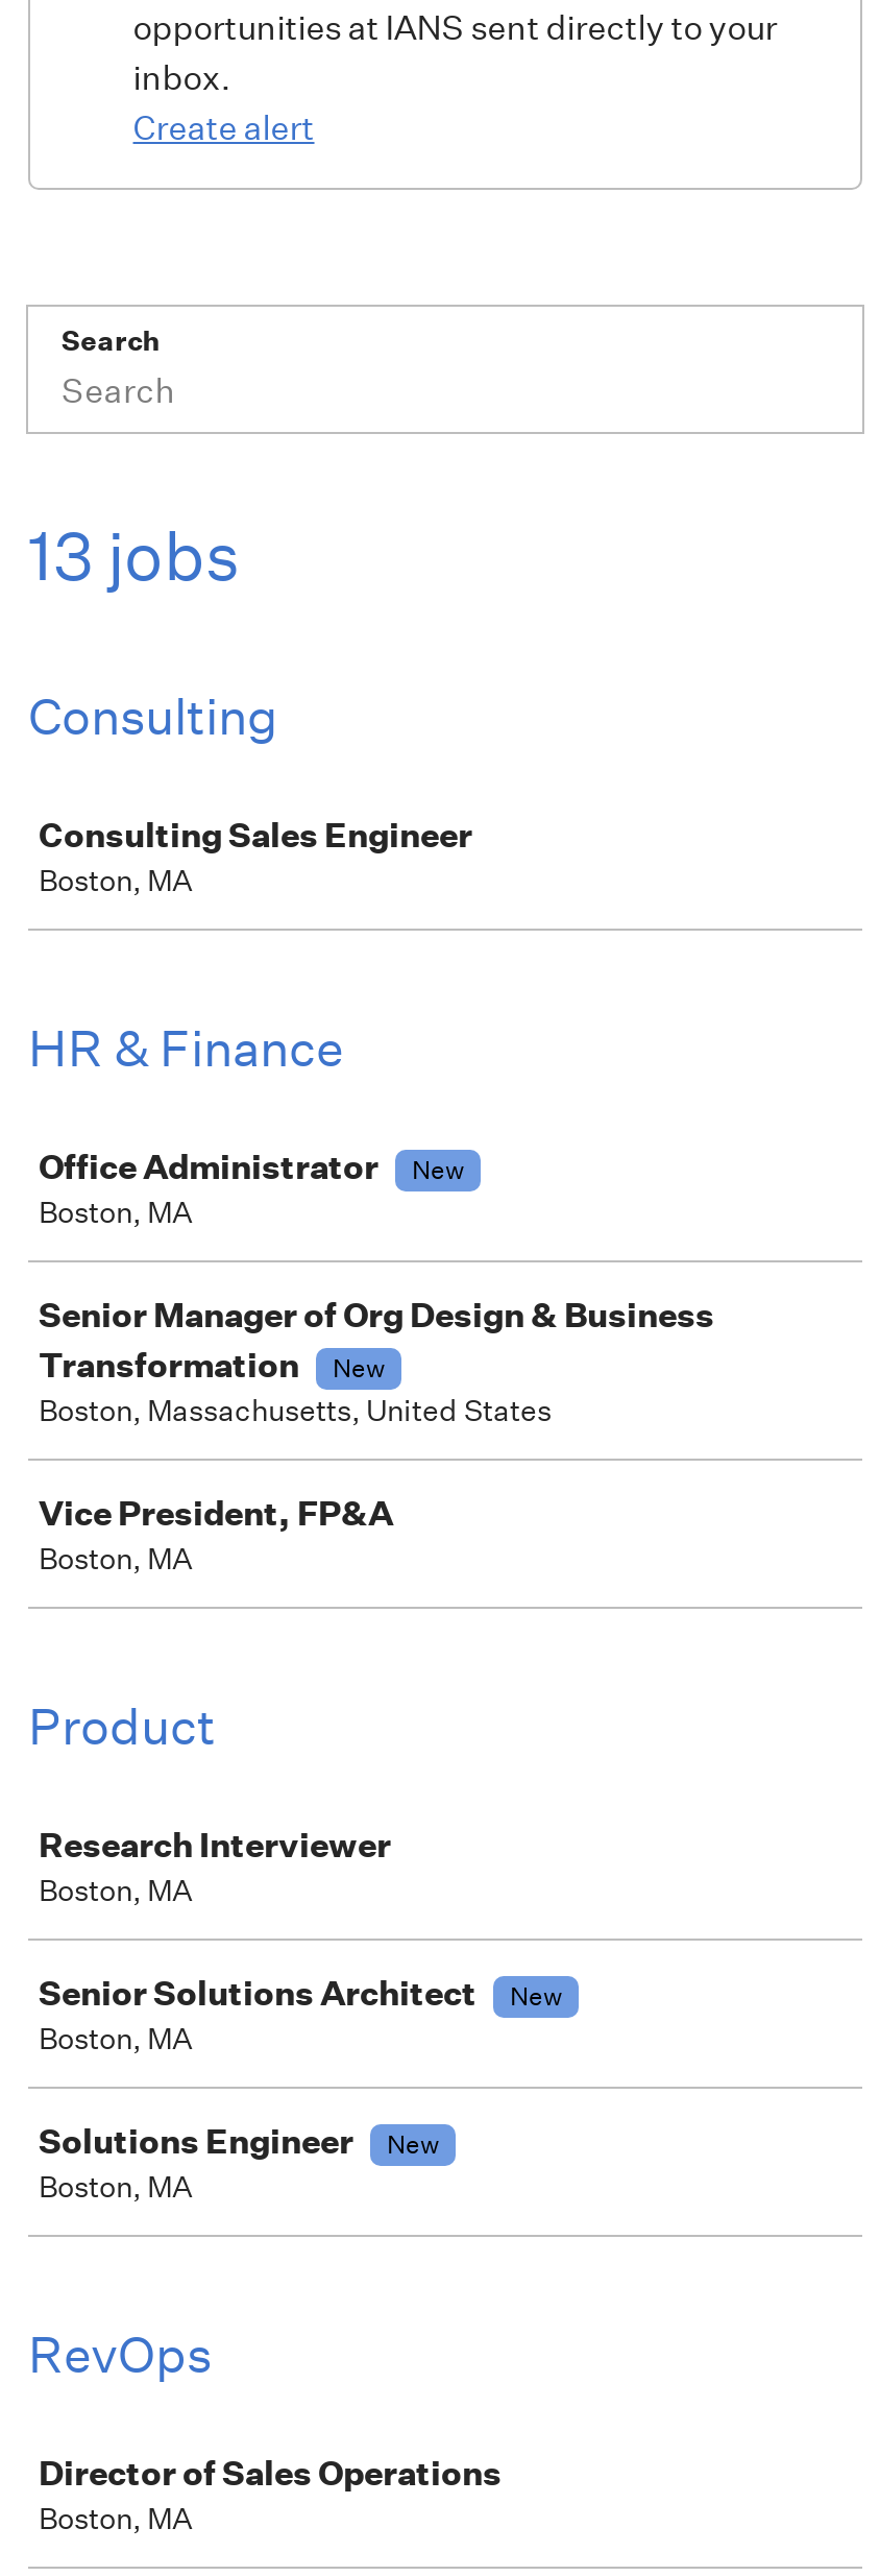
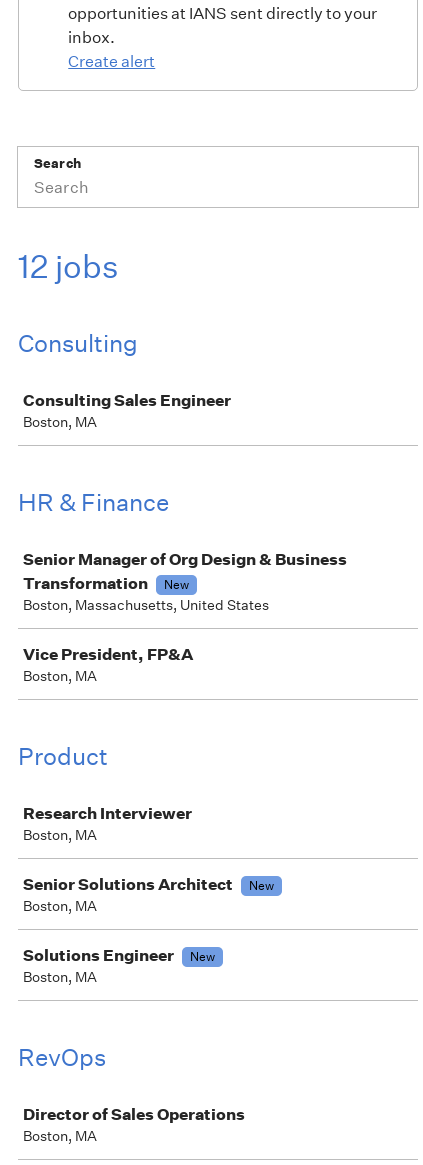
- 13 jobs
+ 12 jobs

- Office Administrator
- New
- Boston, MA
